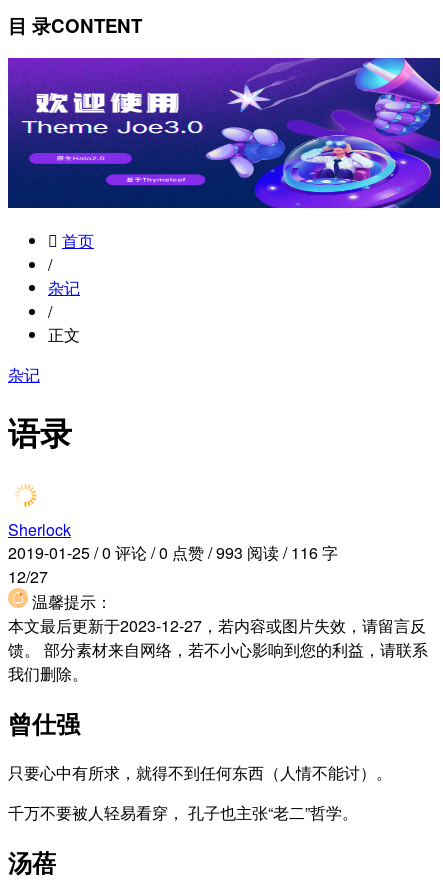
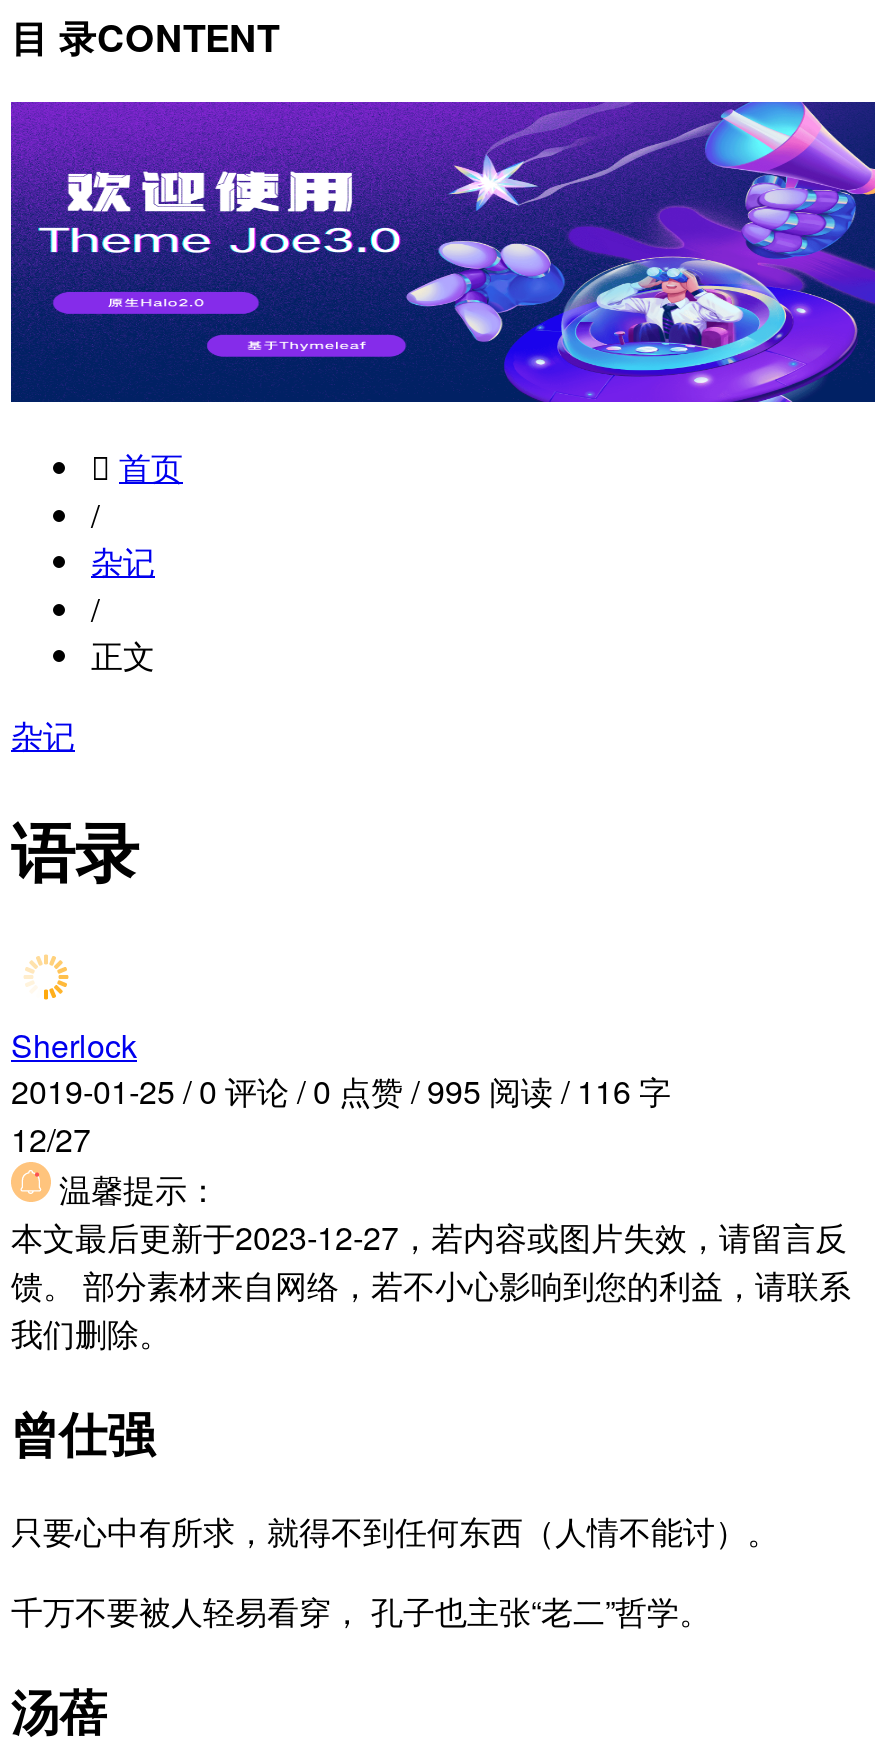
- 2019-01-25 / 0 评论 / 0 点赞 / 993 阅读 / 116 字
+ 2019-01-25 / 0 评论 / 0 点赞 / 995 阅读 / 116 字
